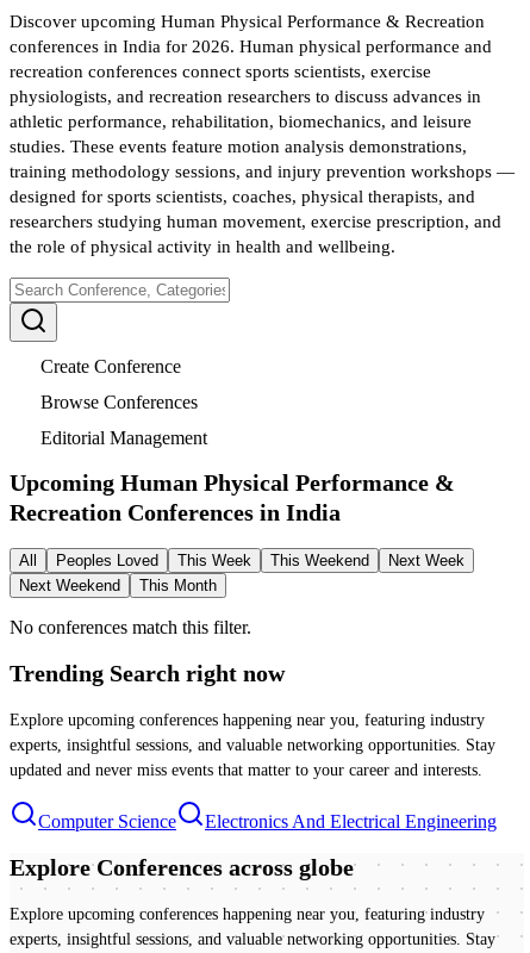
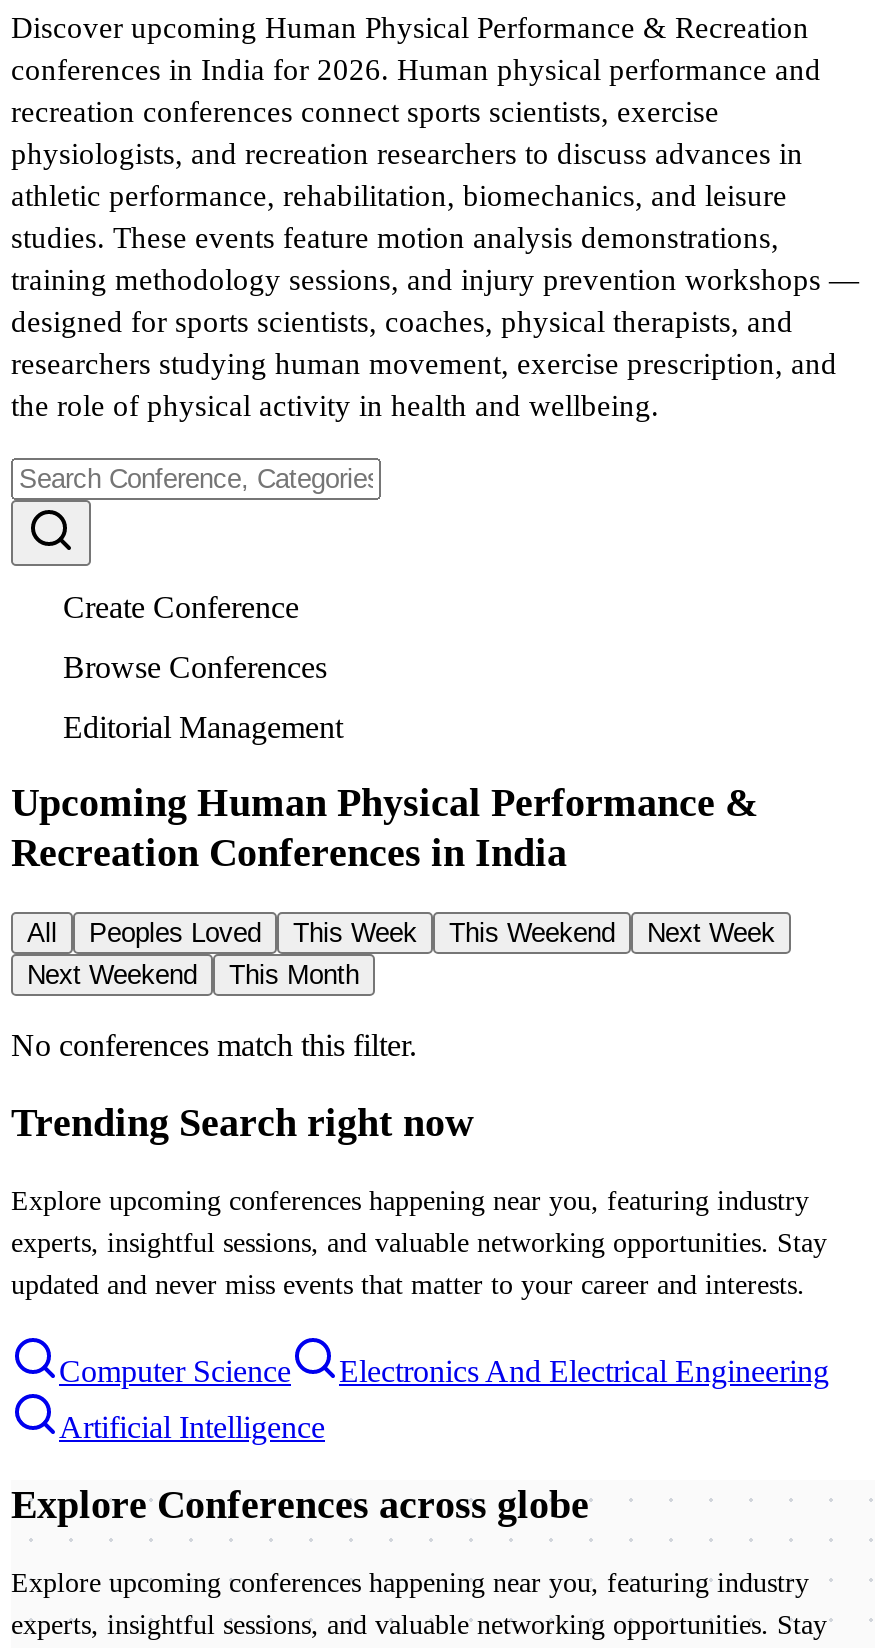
+ Artificial Intelligence
